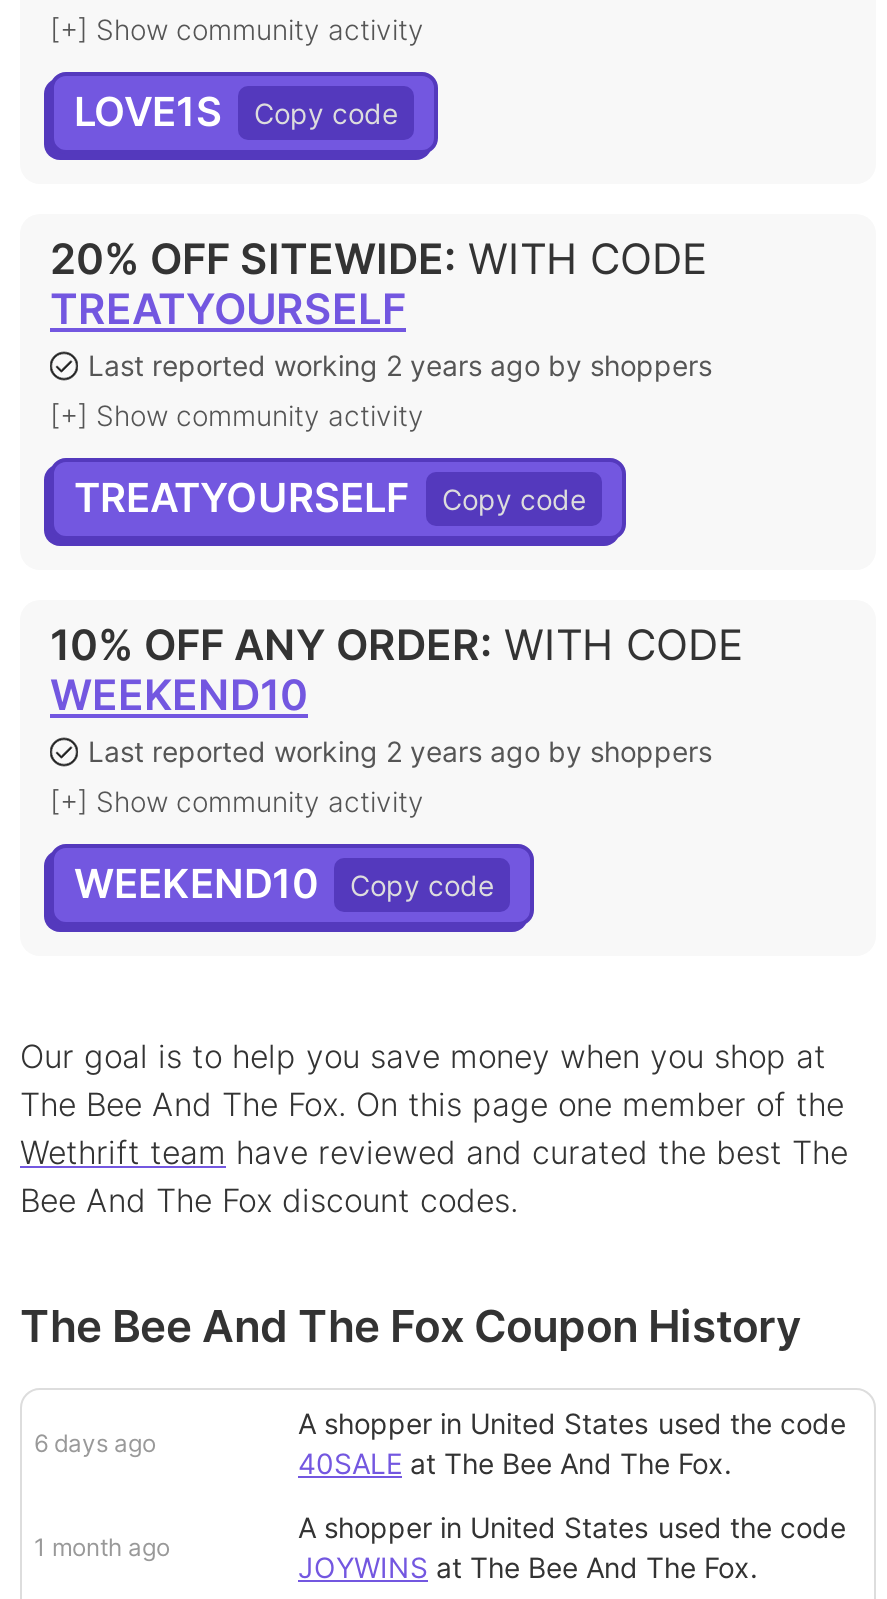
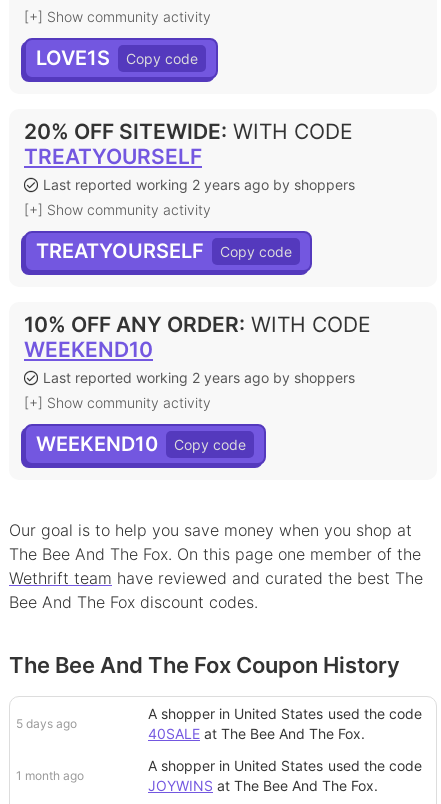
- 6 days ago
+ 5 days ago
